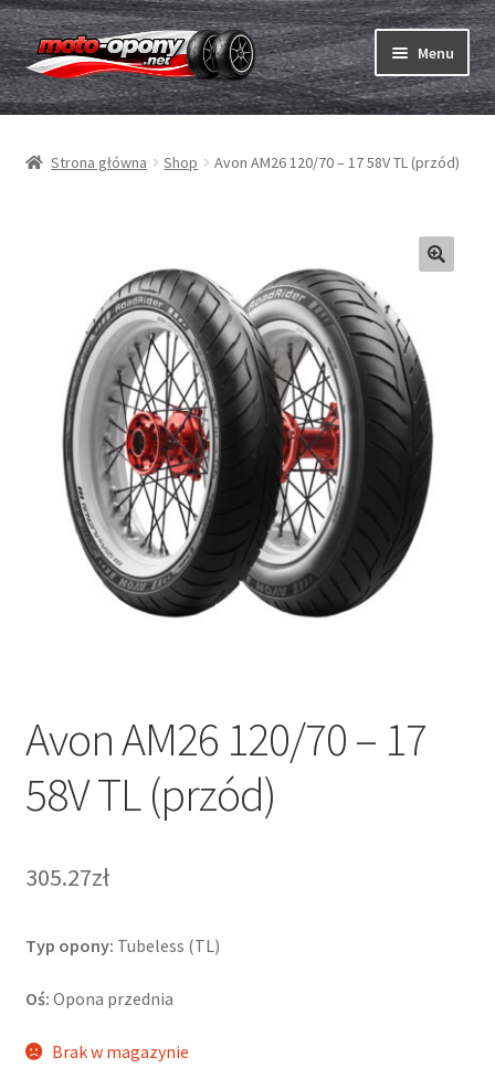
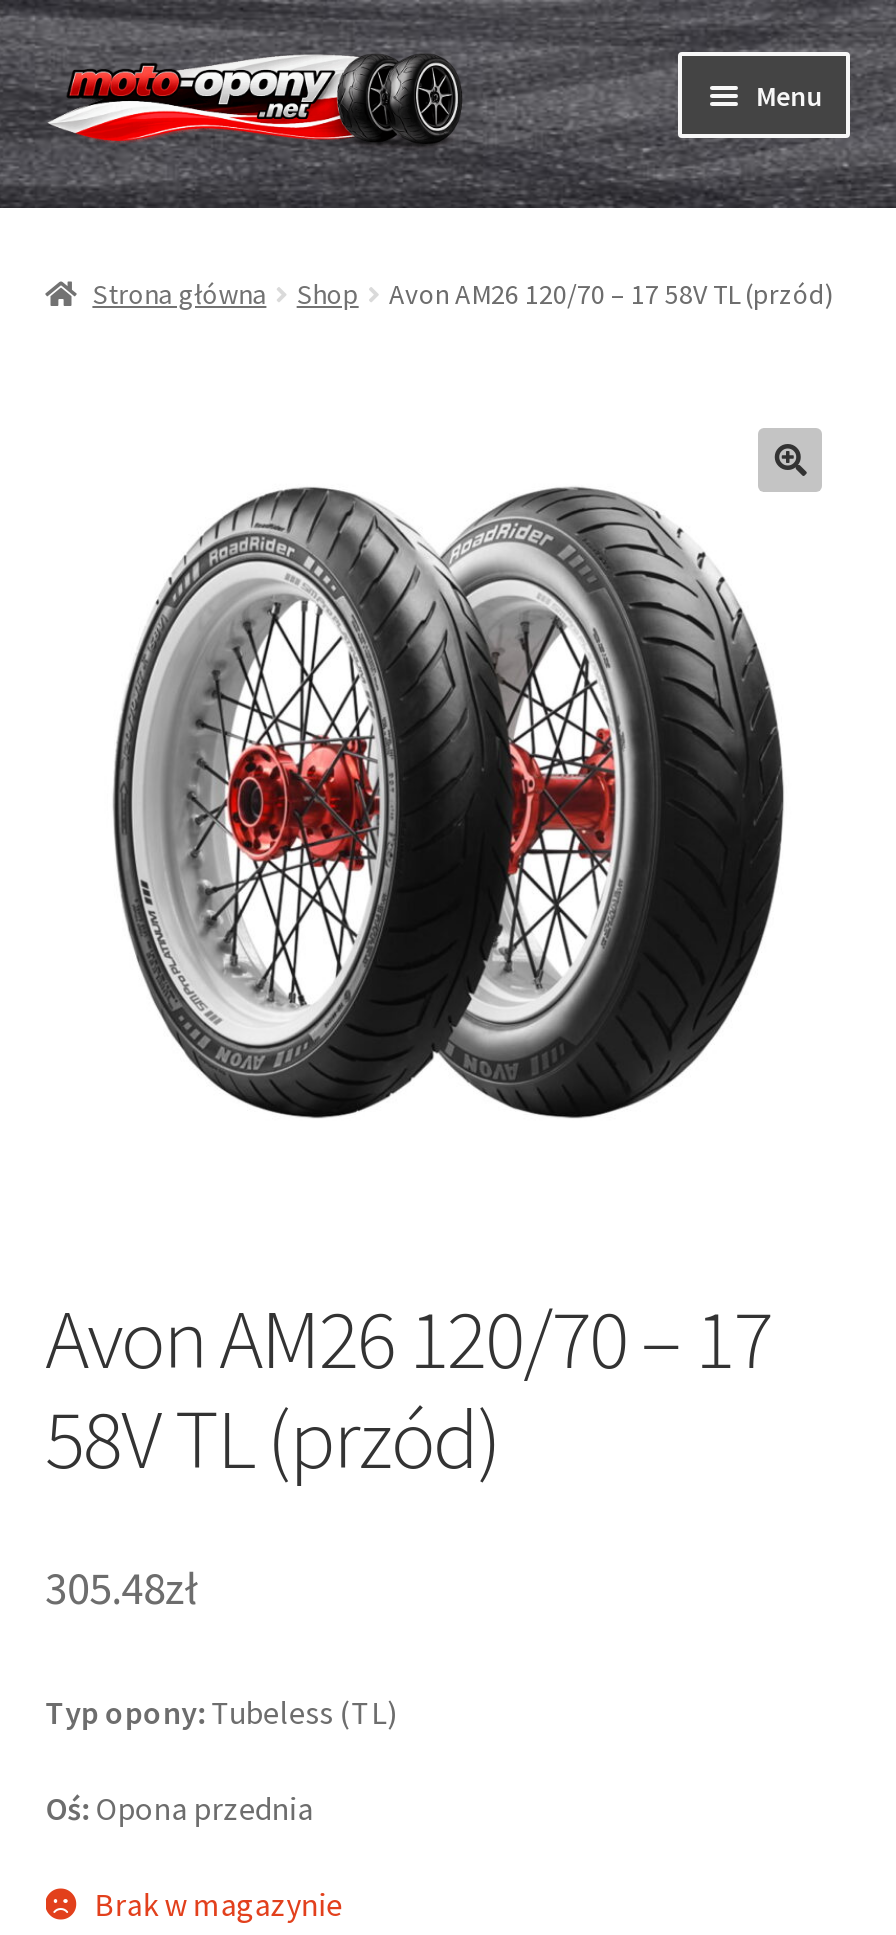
- 305.27zł
+ 305.48zł
